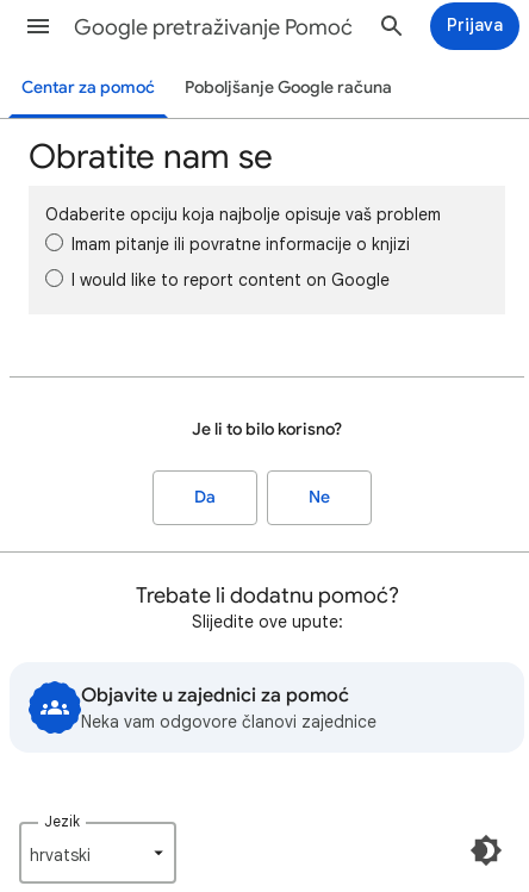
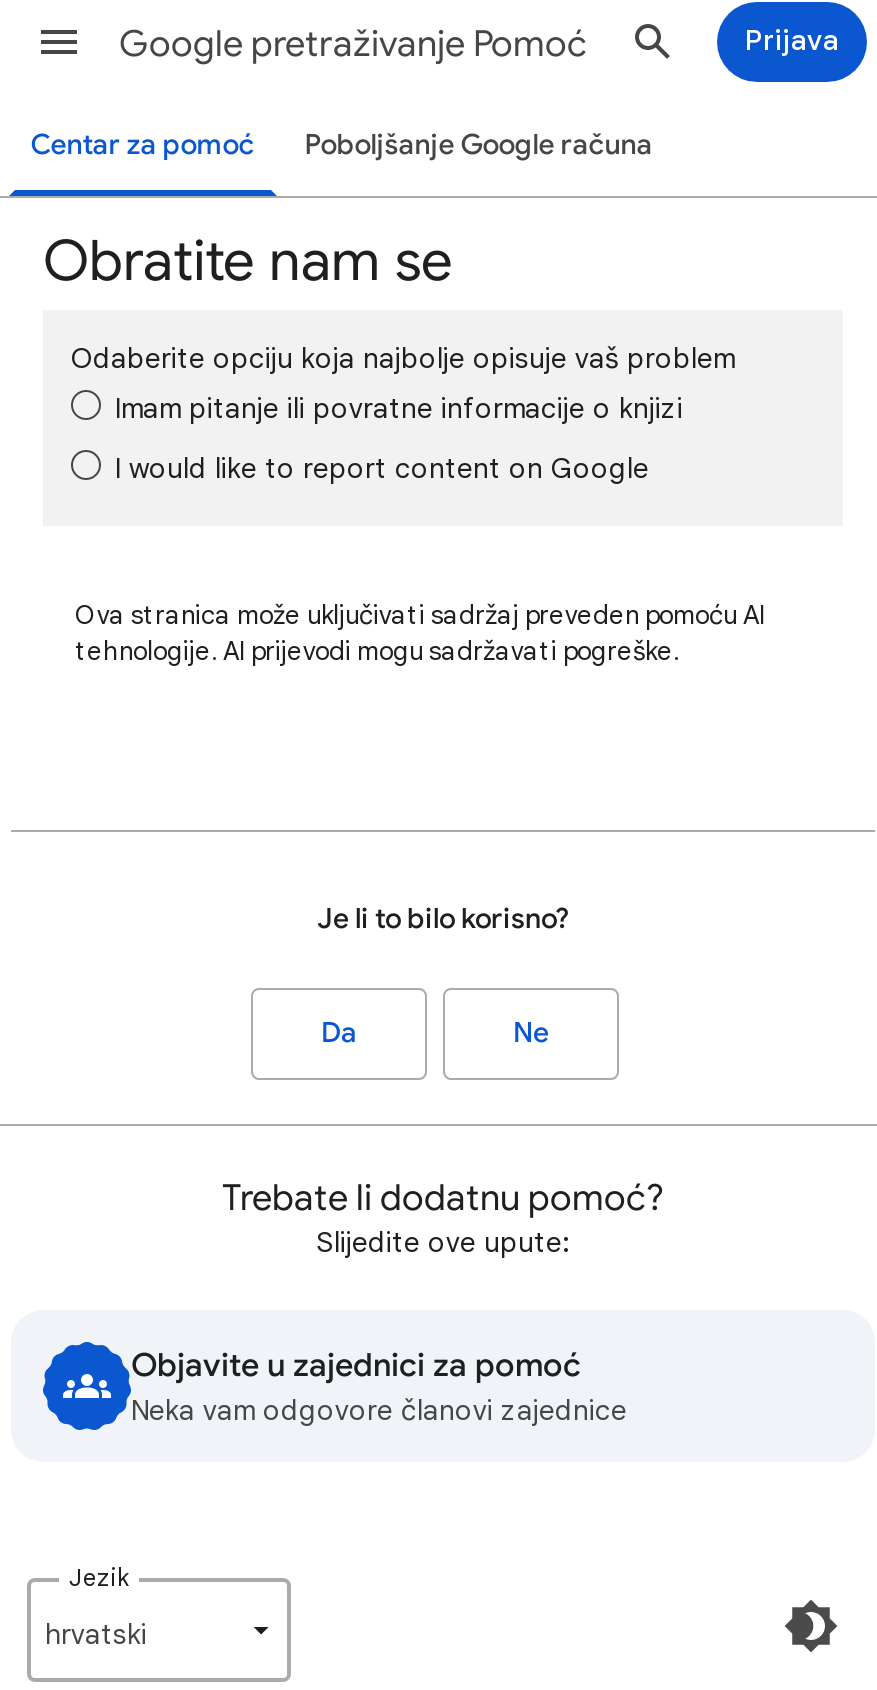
+ Ova stranica može uključivati sadržaj preveden pomoću AI
+ tehnologije. AI prijevodi mogu sadržavati pogreške.
